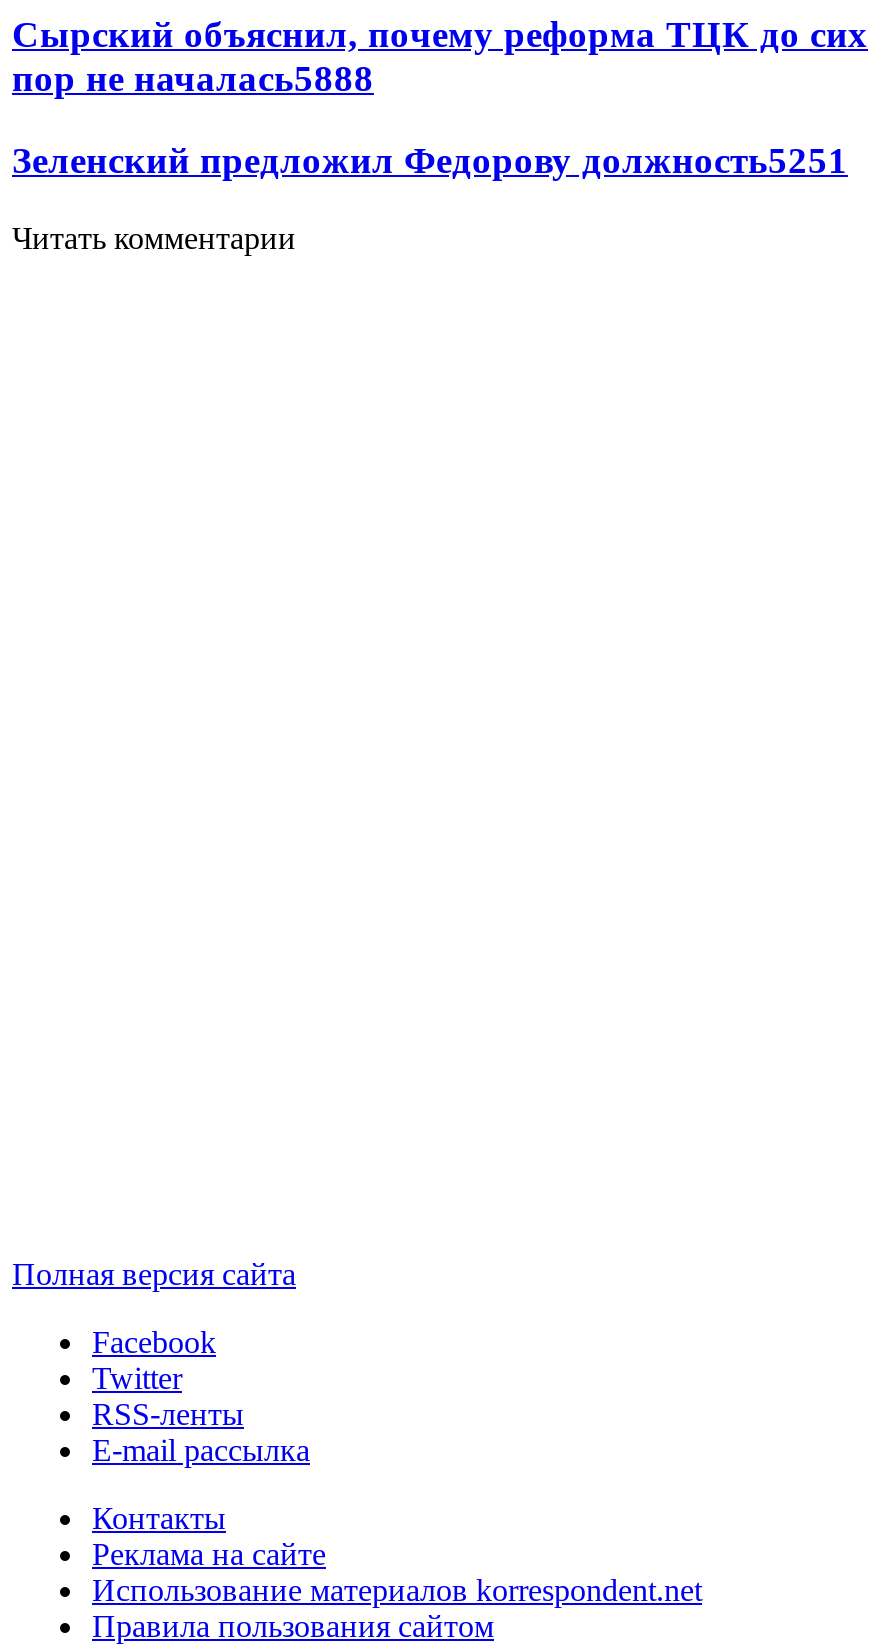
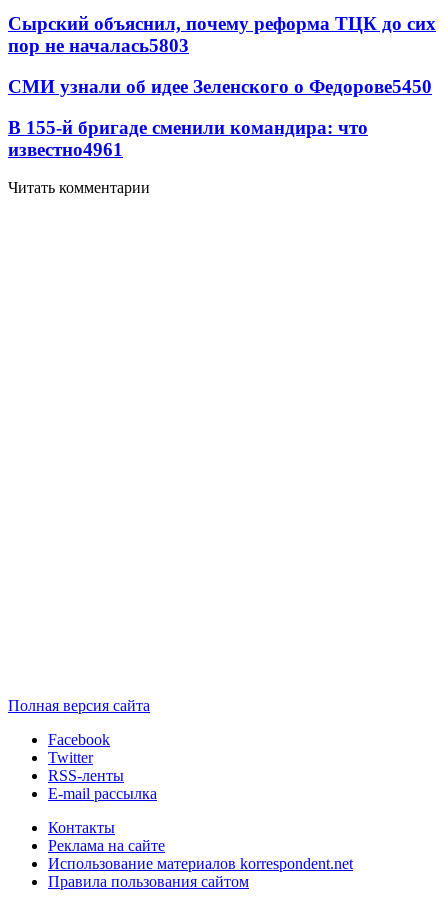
- пор не началась5888
- Зеленский предложил Федорову должность5251
+ пор не началась5803
+ СМИ узнали об идее Зеленского о Федорове5450
+ В 155-й бригаде сменили командира: что
+ известно4961
